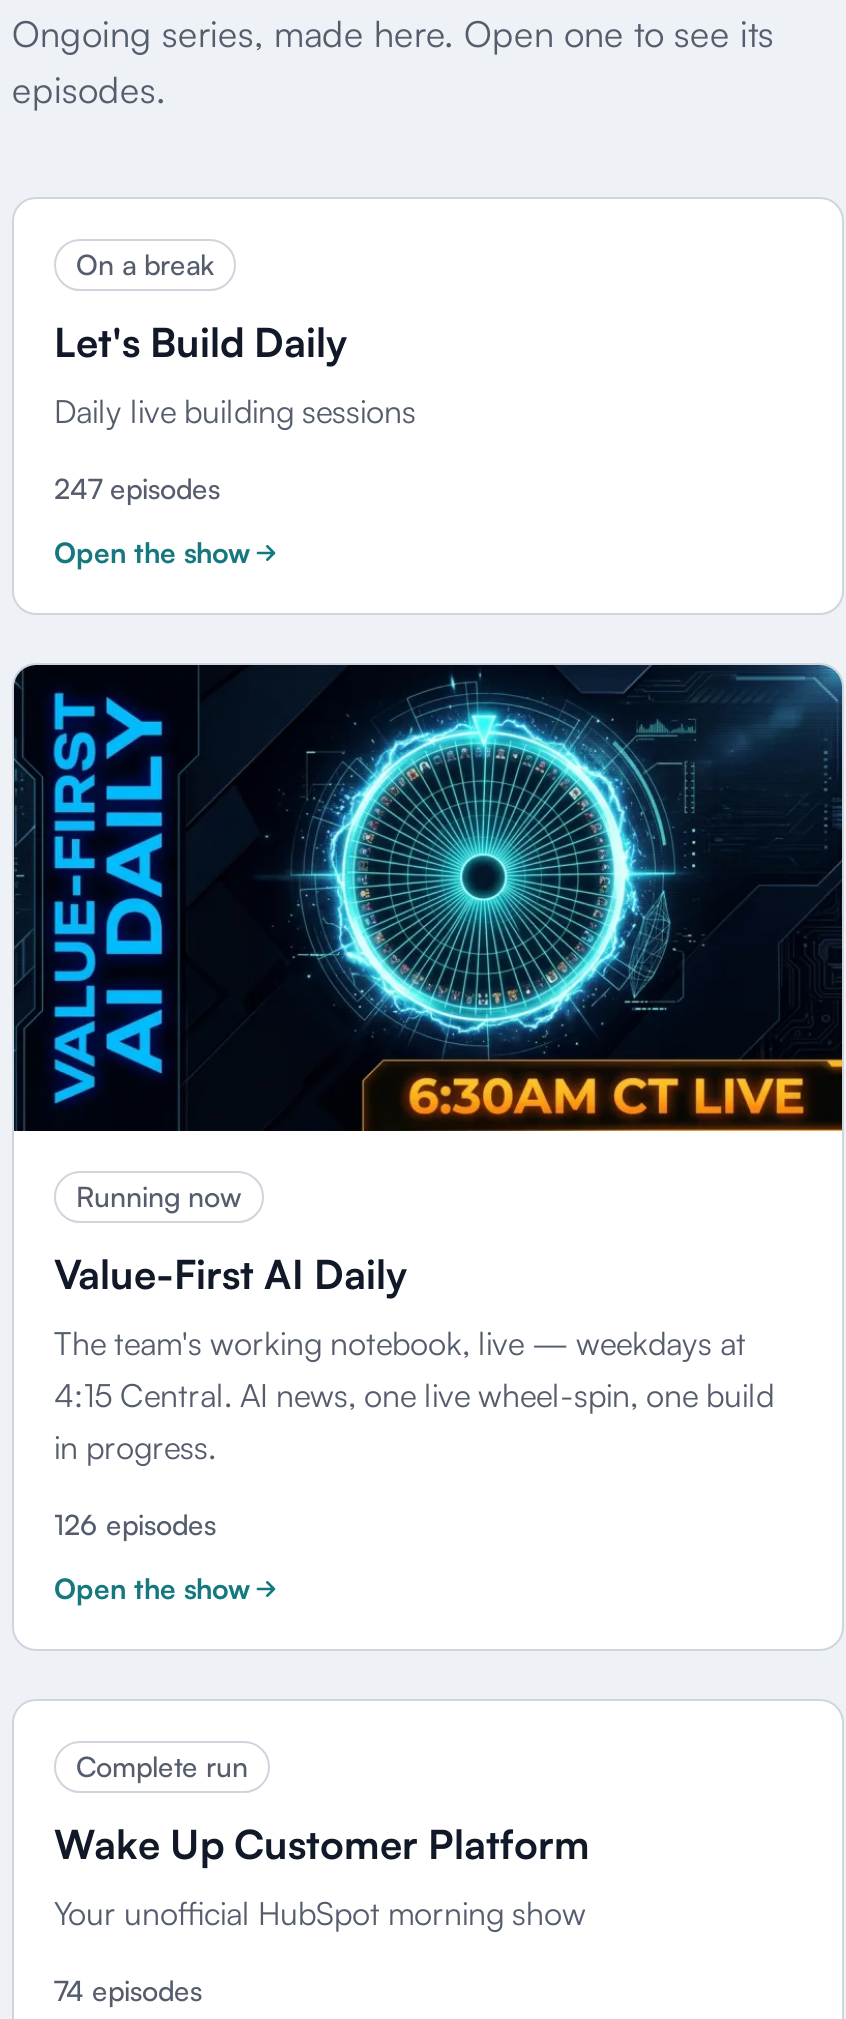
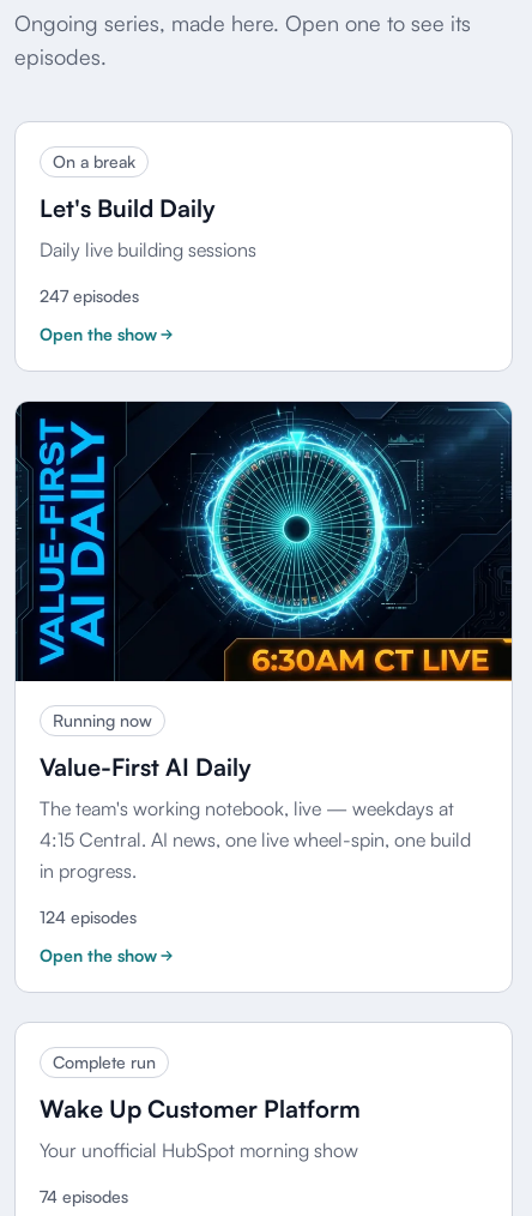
- 126 episodes
+ 124 episodes
